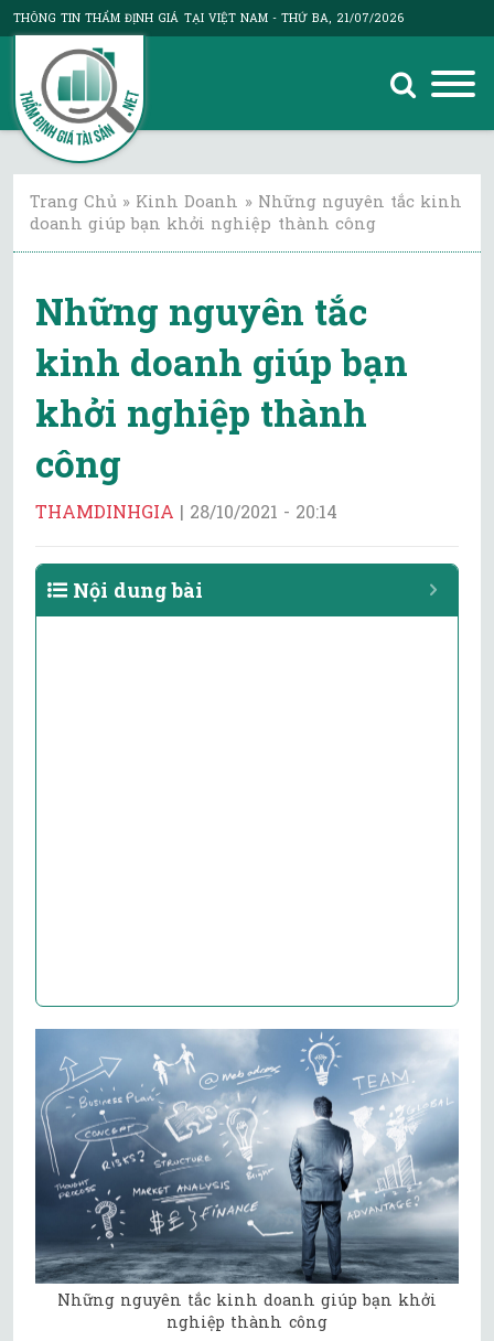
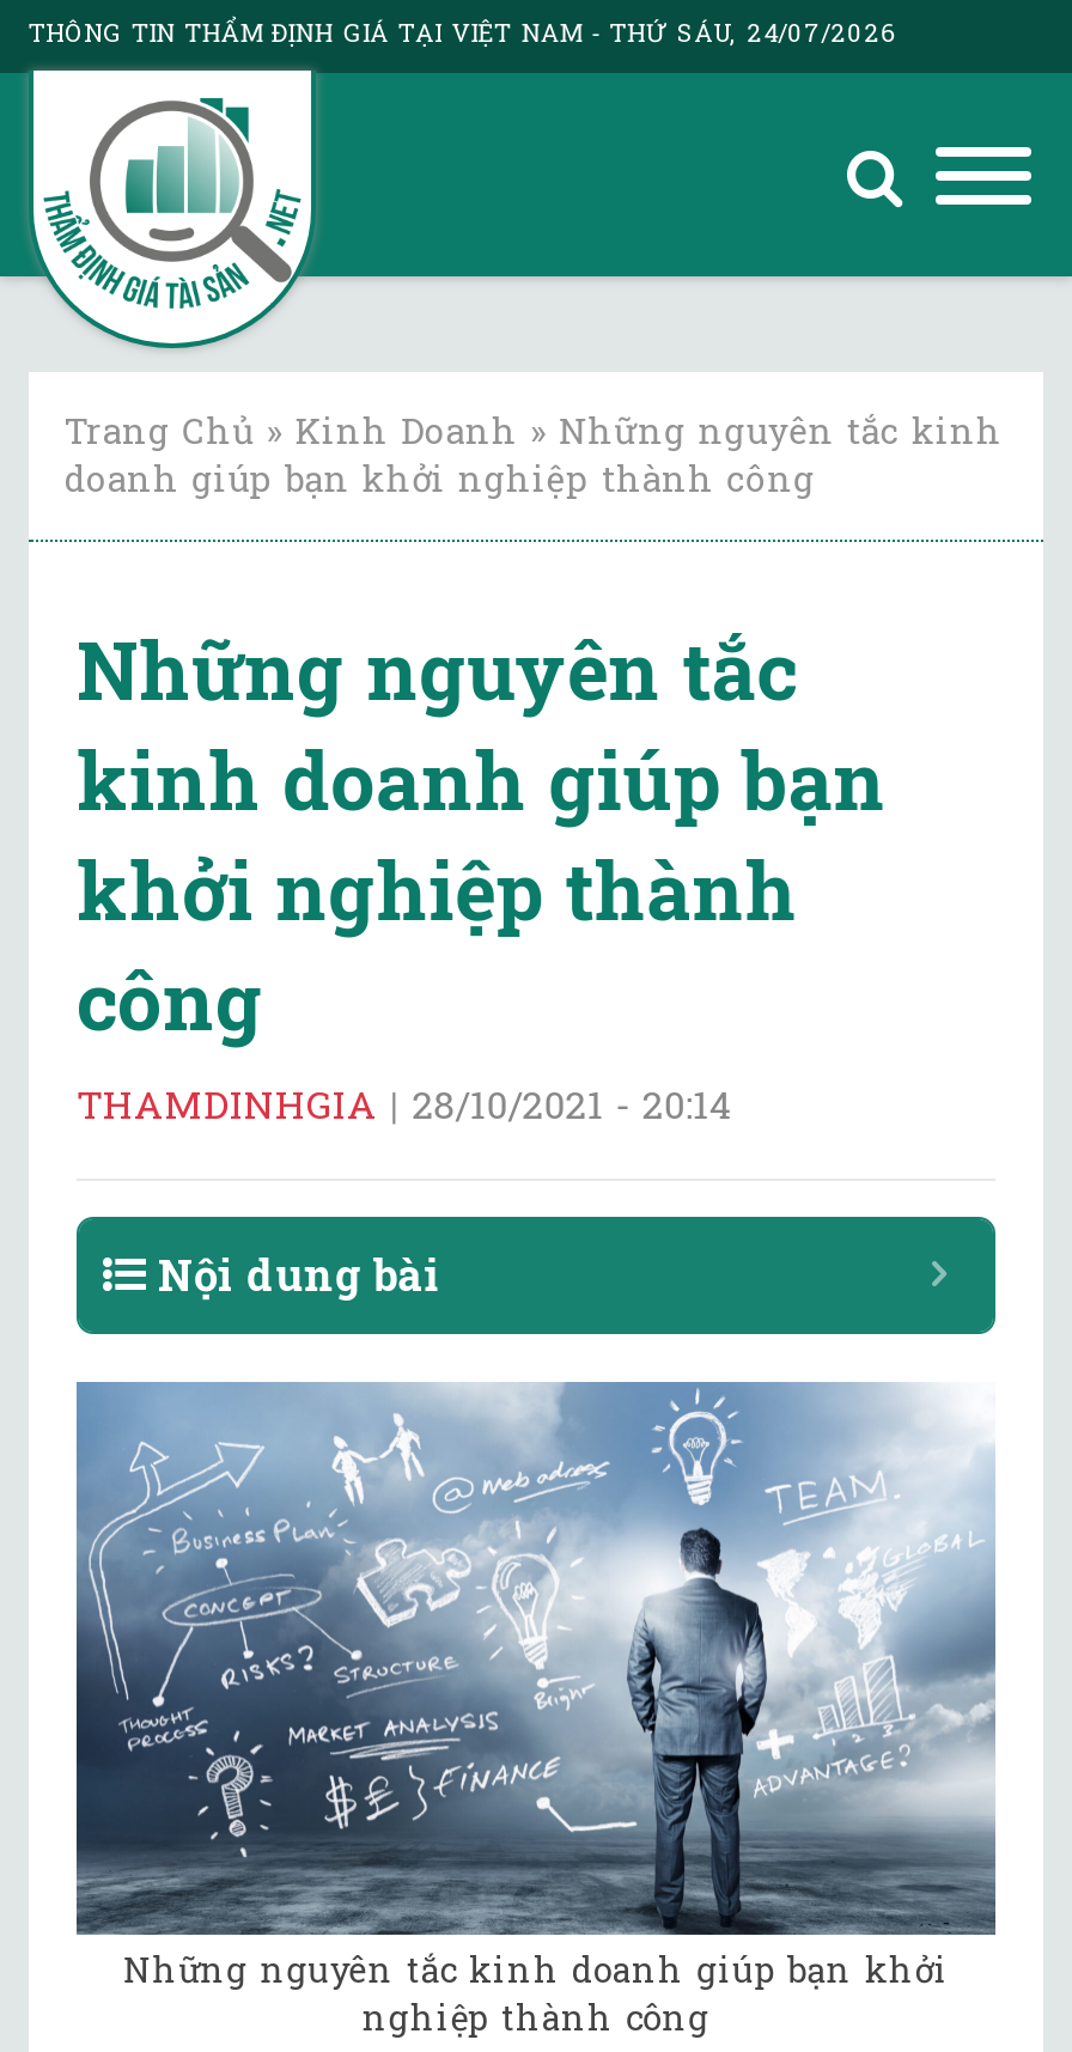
- THÔNG TIN THẨM ĐỊNH GIÁ TẠI VIỆT NAM - THỨ BA, 21/07/2026
+ THÔNG TIN THẨM ĐỊNH GIÁ TẠI VIỆT NAM - THỨ SÁU, 24/07/2026
